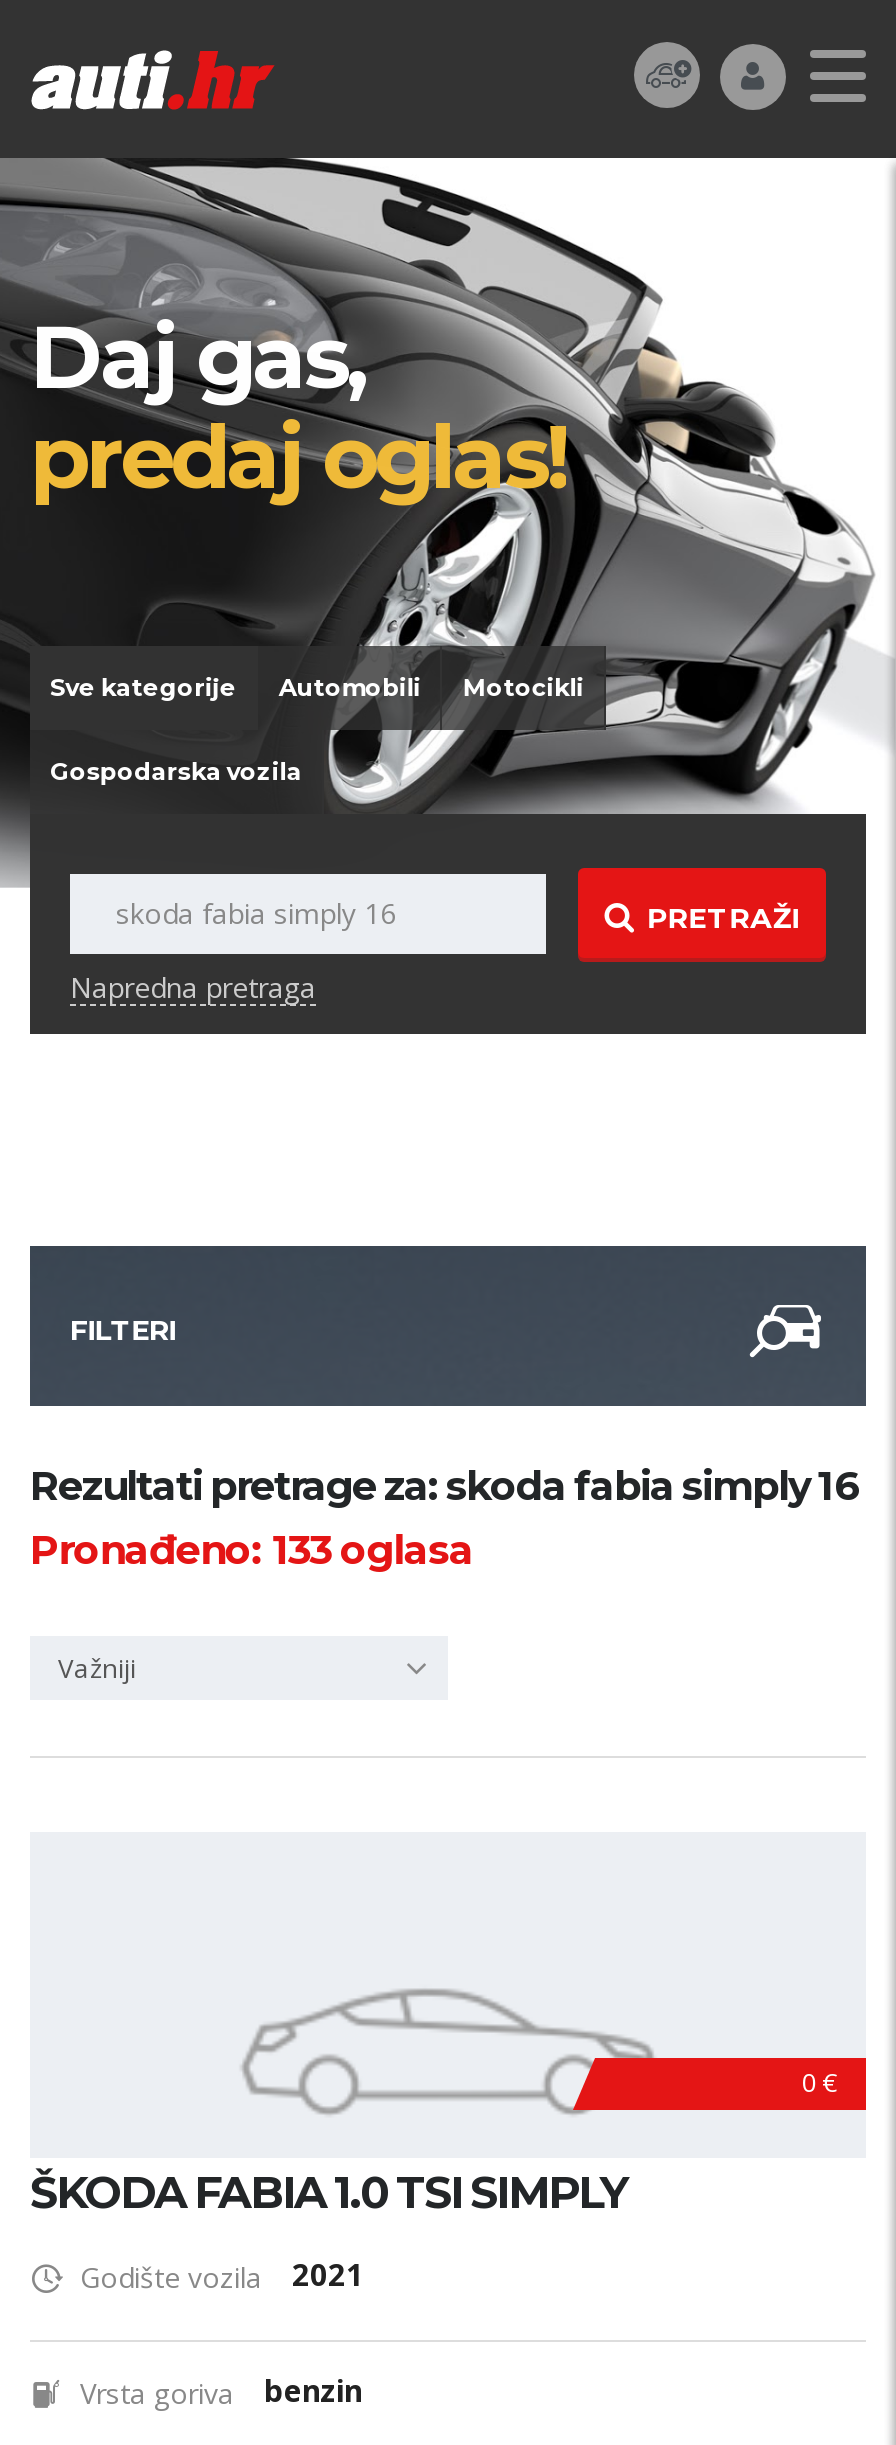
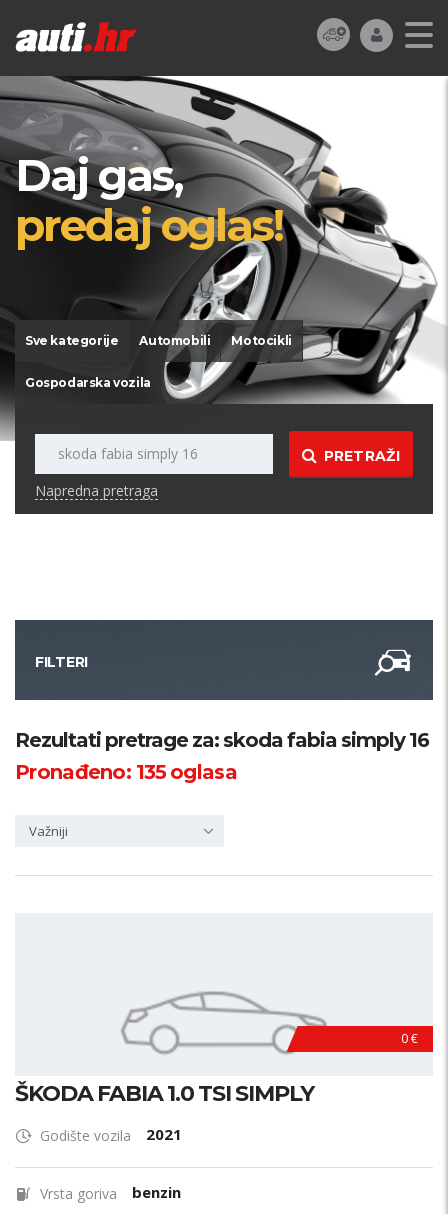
- Pronađeno: 133 oglasa
+ Pronađeno: 135 oglasa
